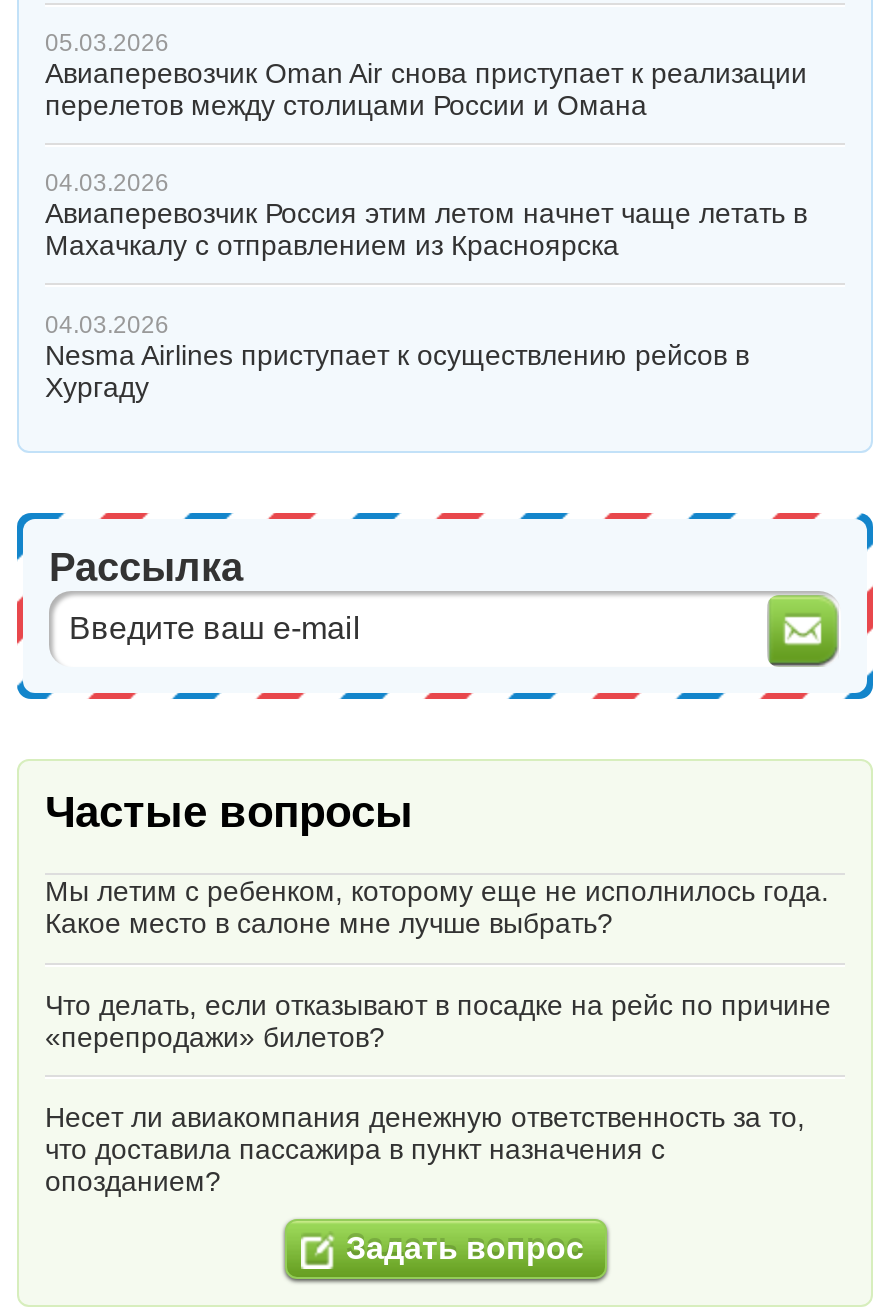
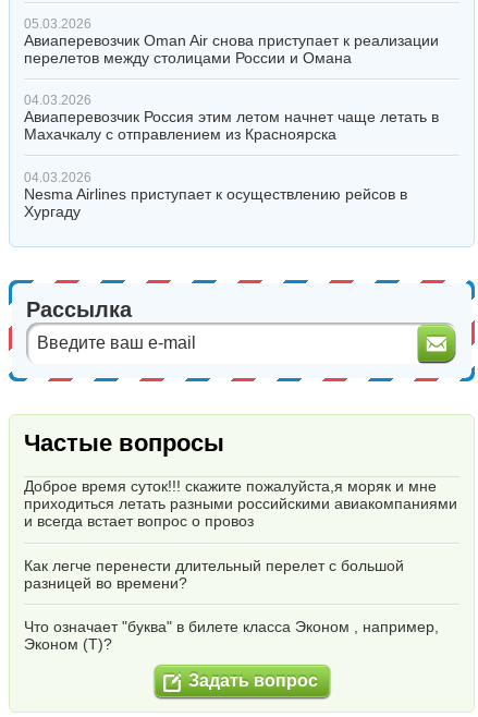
- Мы летим с ребенком, которому еще не исполнилось года.
- Какое место в салоне мне лучше выбрать?
+ Доброе время суток!!! скажите пожалуйста,я моряк и мне
+ приходиться летать разными российскими авиакомпаниями
+ и всегда встает вопрос о провоз

- Что делать, если отказывают в посадке на рейс по причине
- «перепродажи» билетов?
+ Как легче перенести длительный перелет с большой
+ разницей во времени?

- Несет ли авиакомпания денежную ответственность за то,
- что доставила пассажира в пункт назначения с
- опозданием?
+ Что означает "буква" в билете класса Эконом , например,
+ Эконом (Т)?
